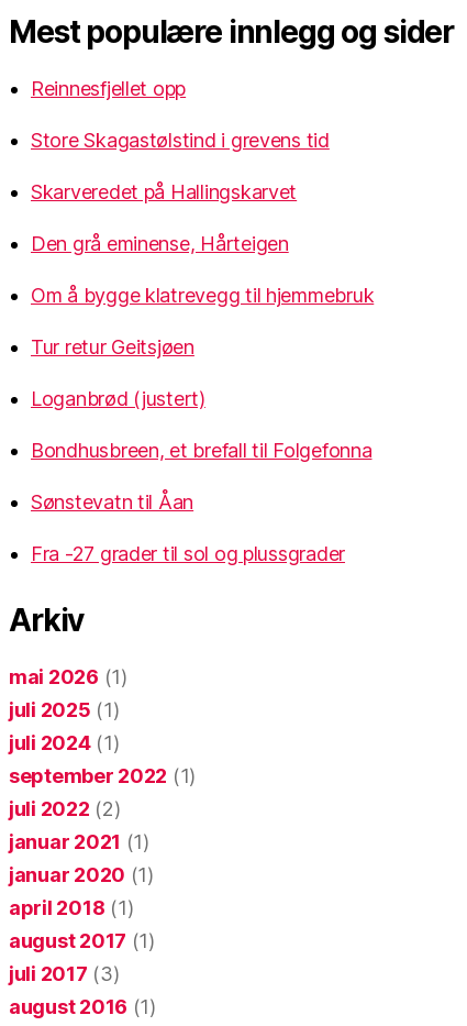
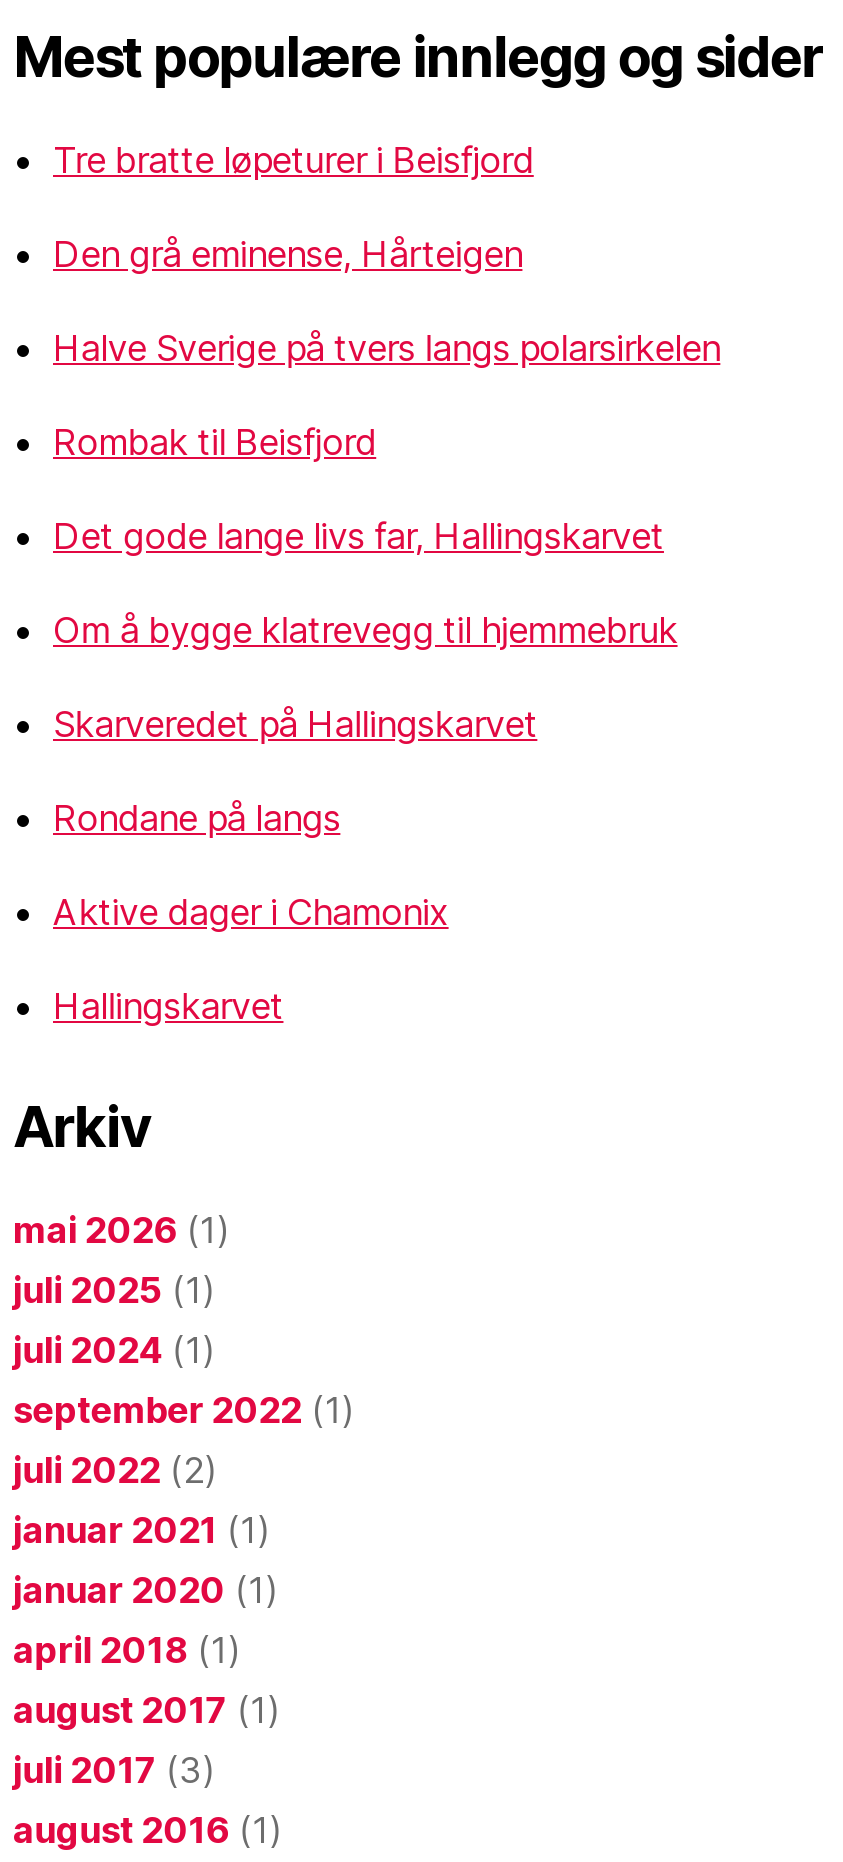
- Reinnesfjellet opp
- Store Skagastølstind i grevens tid
+ Tre bratte løpeturer i Beisfjord
+ Halve Sverige på tvers langs polarsirkelen
+ Rombak til Beisfjord
+ Det gode lange livs far, Hallingskarvet

moved down: Skarveredet på Hallingskarvet

moved up: Den grå eminense, Hårteigen | Om å bygge klatrevegg til hjemmebruk

- Tur retur Geitsjøen
- Loganbrød (justert)
- Bondhusbreen, et brefall til Folgefonna
- Sønstevatn til Åan
- Fra -27 grader til sol og plussgrader
+ Rondane på langs
+ Aktive dager i Chamonix
+ Hallingskarvet
